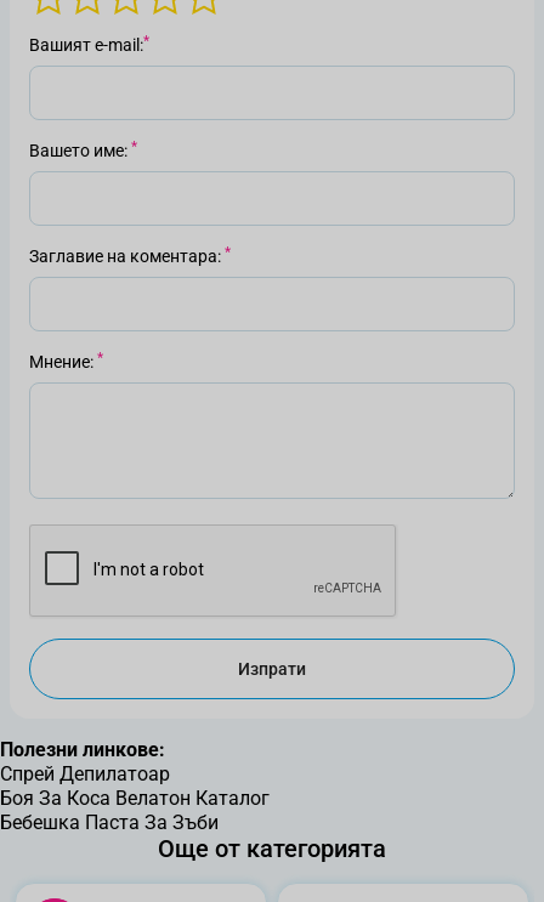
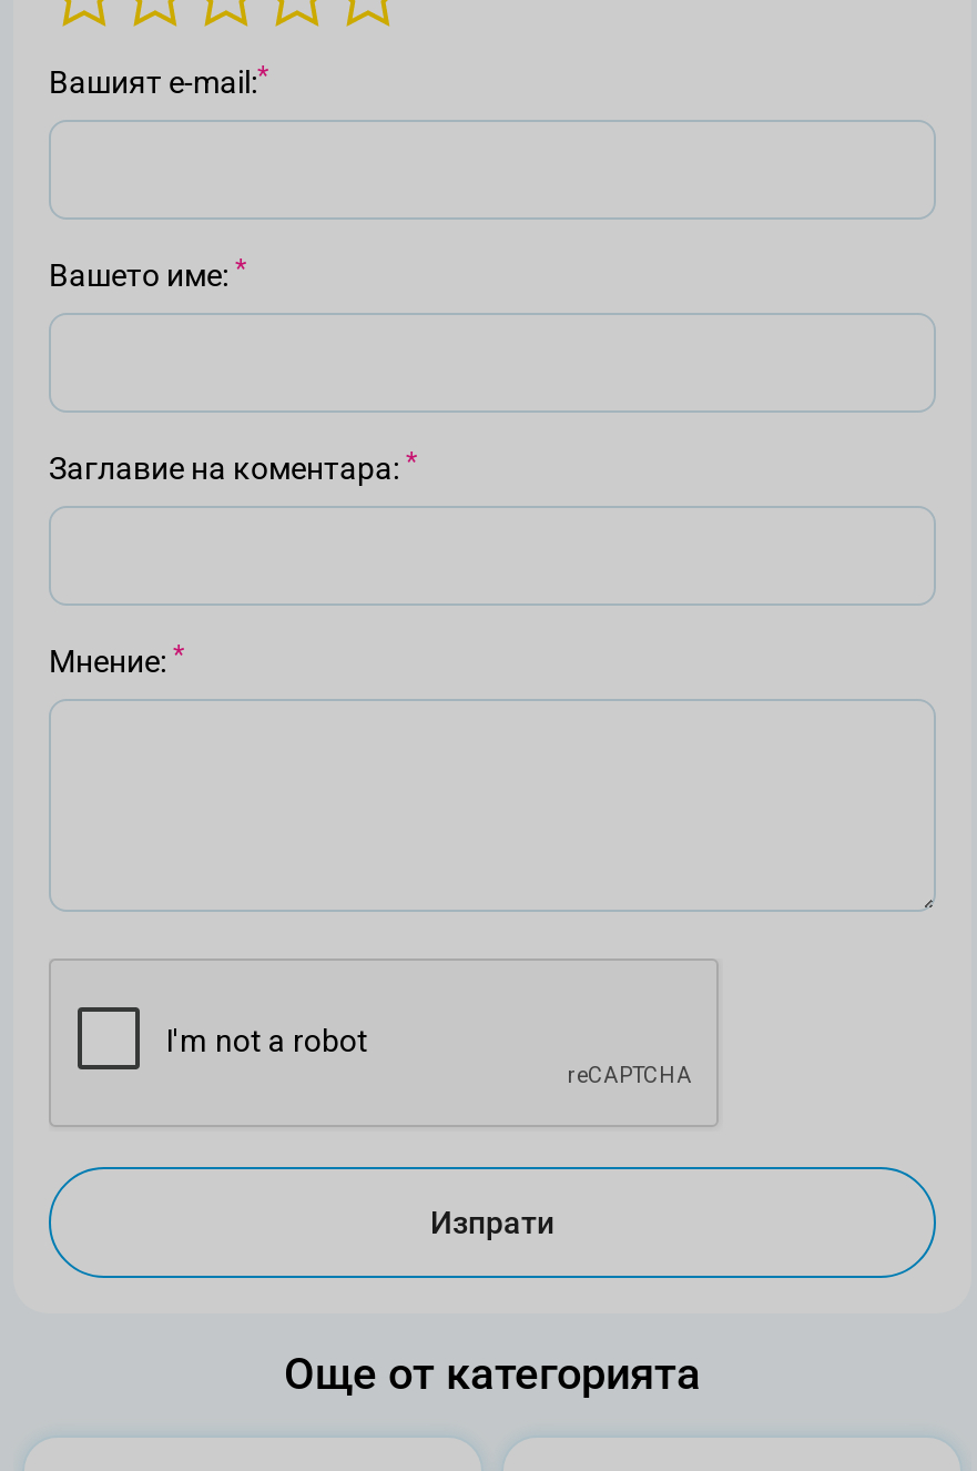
- Полезни линкове:
- Спрей Депилатоар
- Боя За Коса Велатон Каталог
- Бебешка Паста За Зъби
